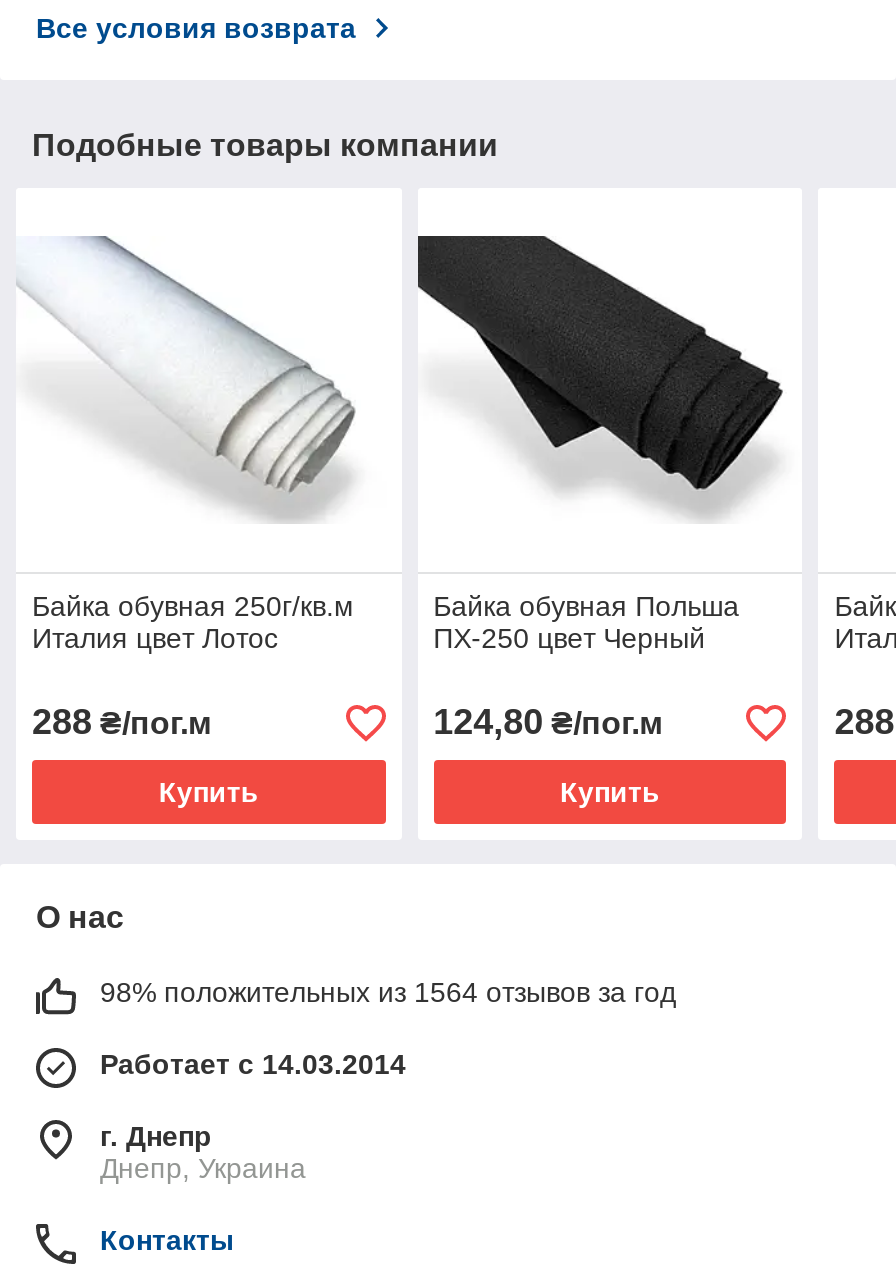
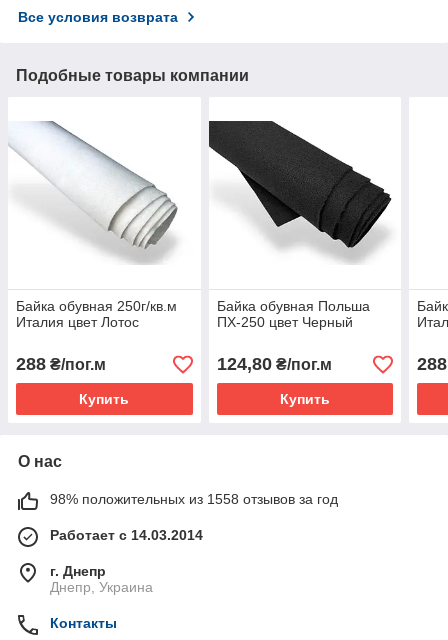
- 98% положительных из 1564 отзывов за год
+ 98% положительных из 1558 отзывов за год
